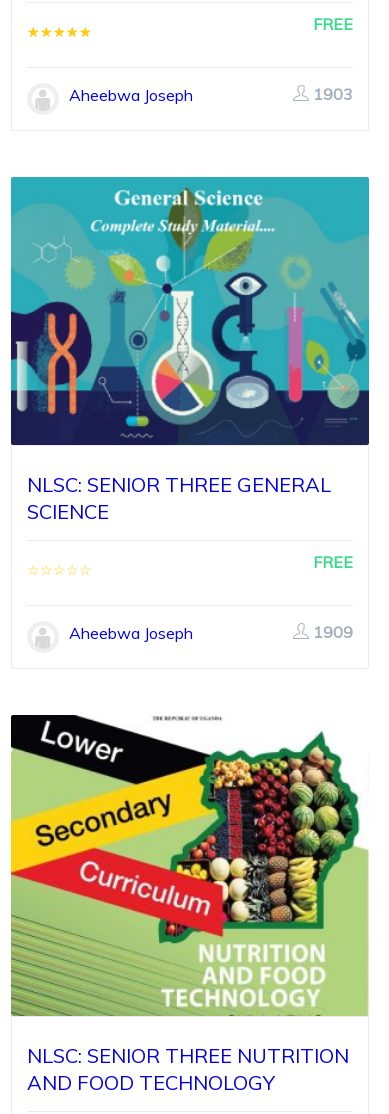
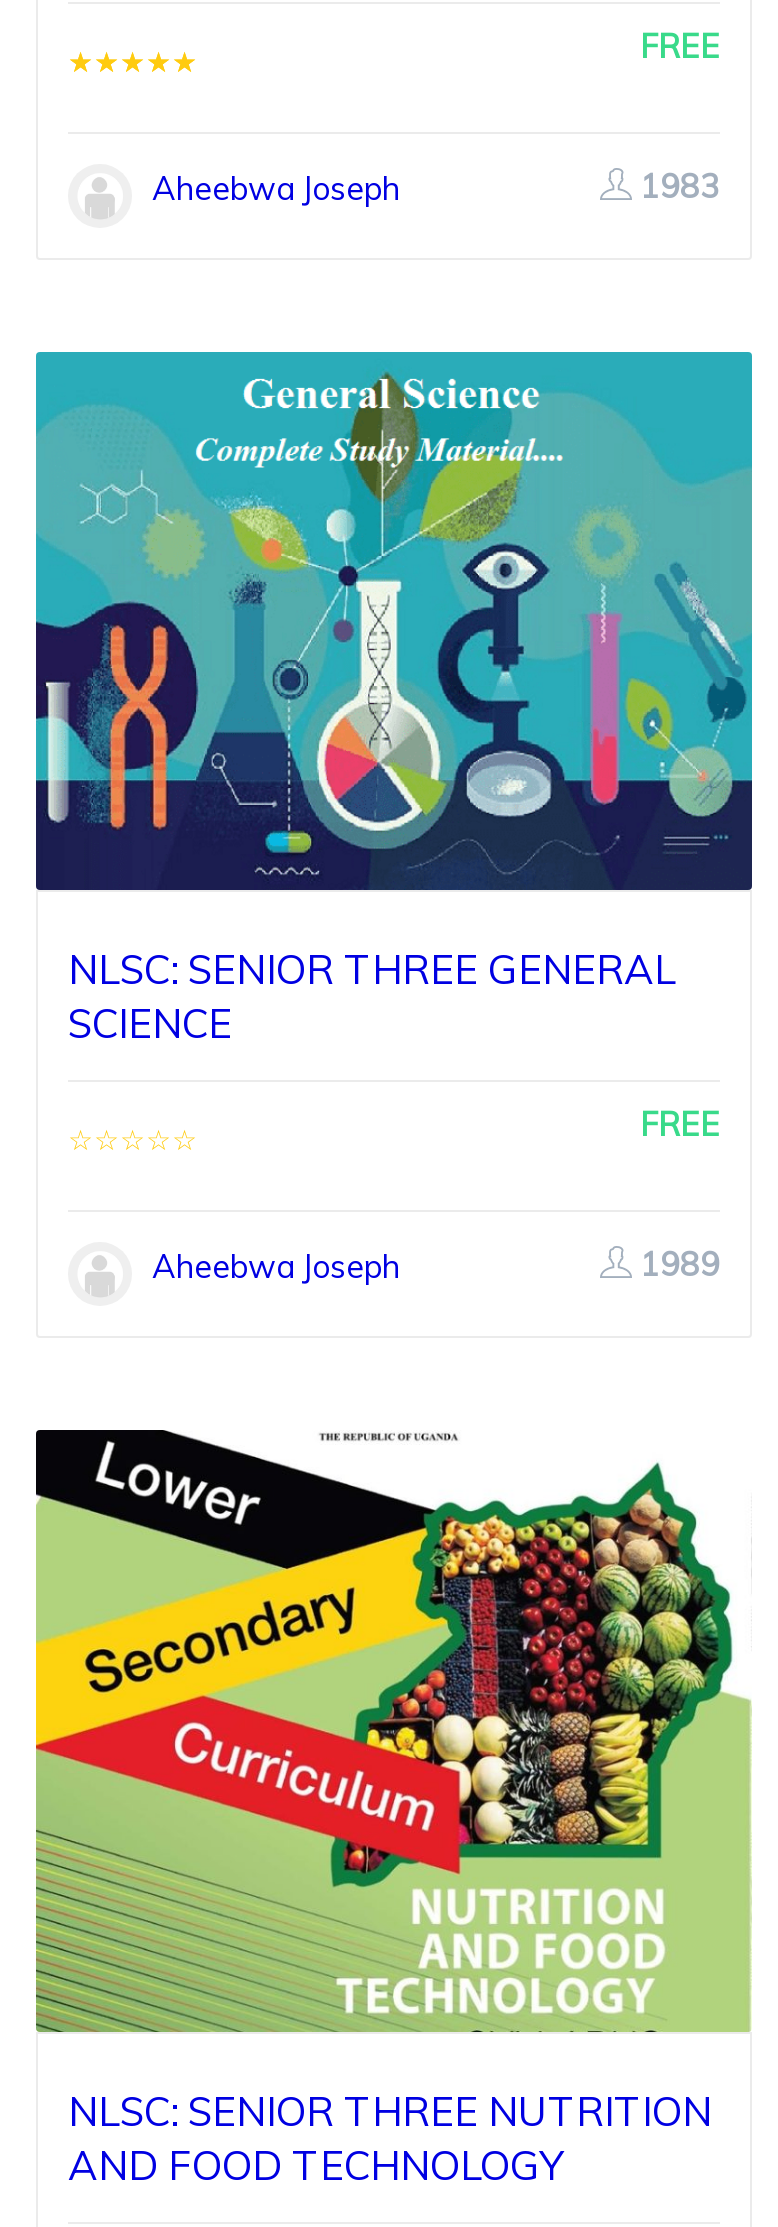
- 1903
+ 1983

- 1909
+ 1989
